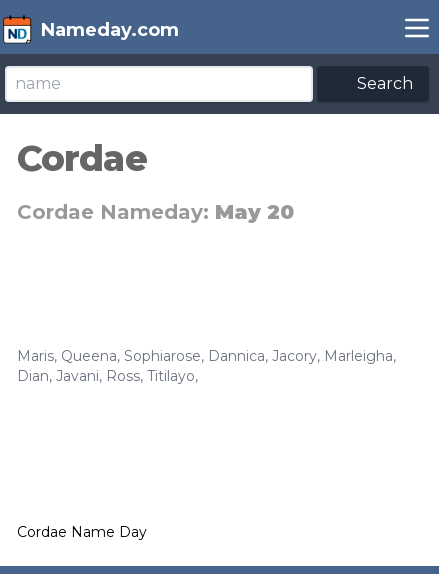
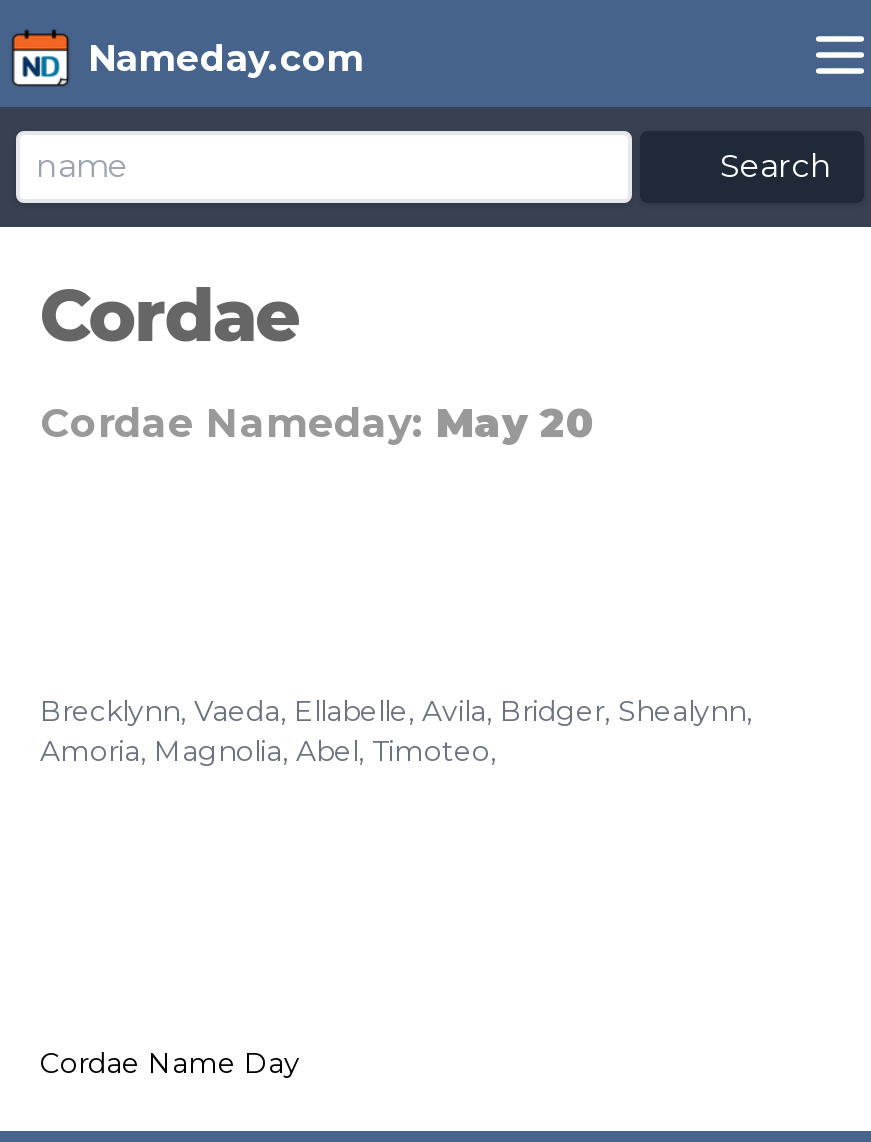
- Maris, Queena, Sophiarose, Dannica, Jacory, Marleigha,
- Dian, Javani, Ross, Titilayo,
+ Brecklynn, Vaeda, Ellabelle, Avila, Bridger, Shealynn,
+ Amoria, Magnolia, Abel, Timoteo,
